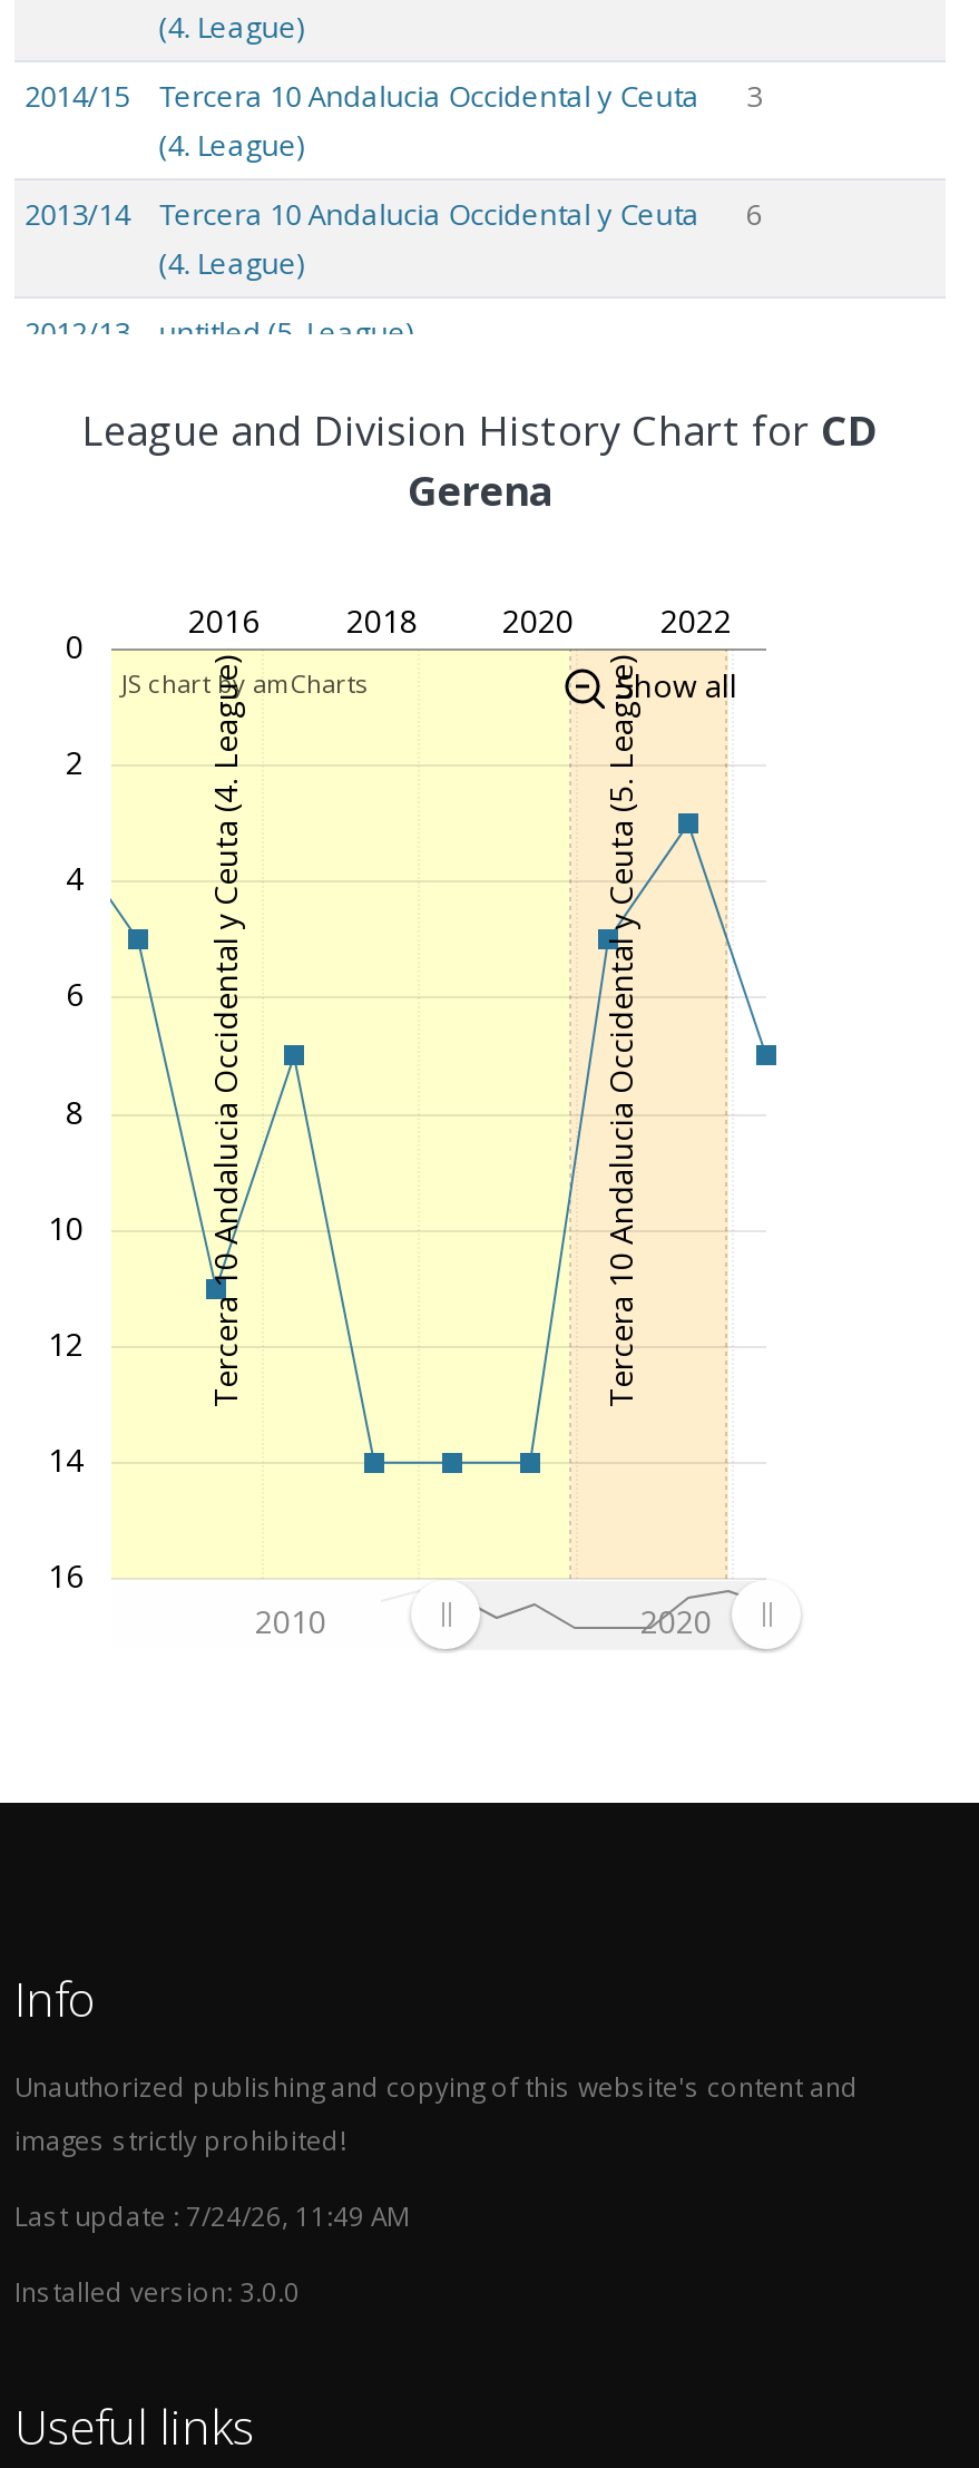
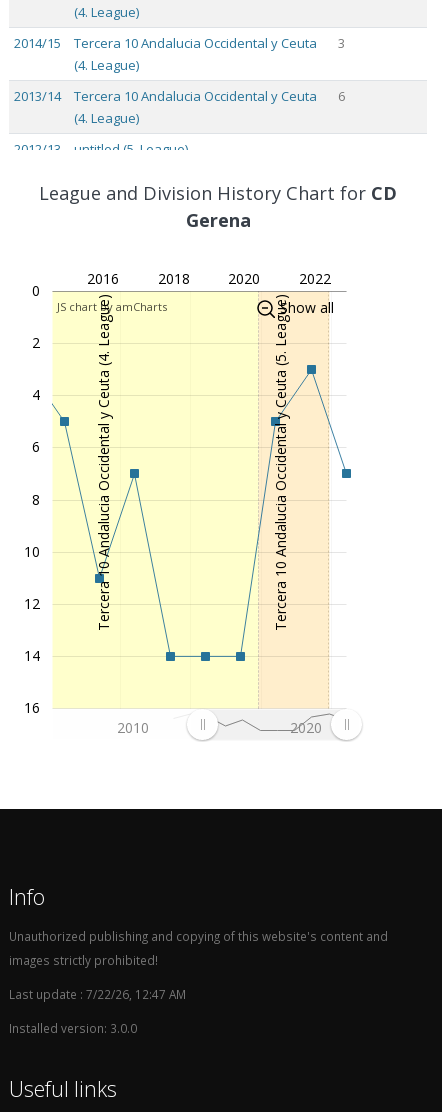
- Last update : 7/24/26, 11:49 AM
+ Last update : 7/22/26, 12:47 AM
